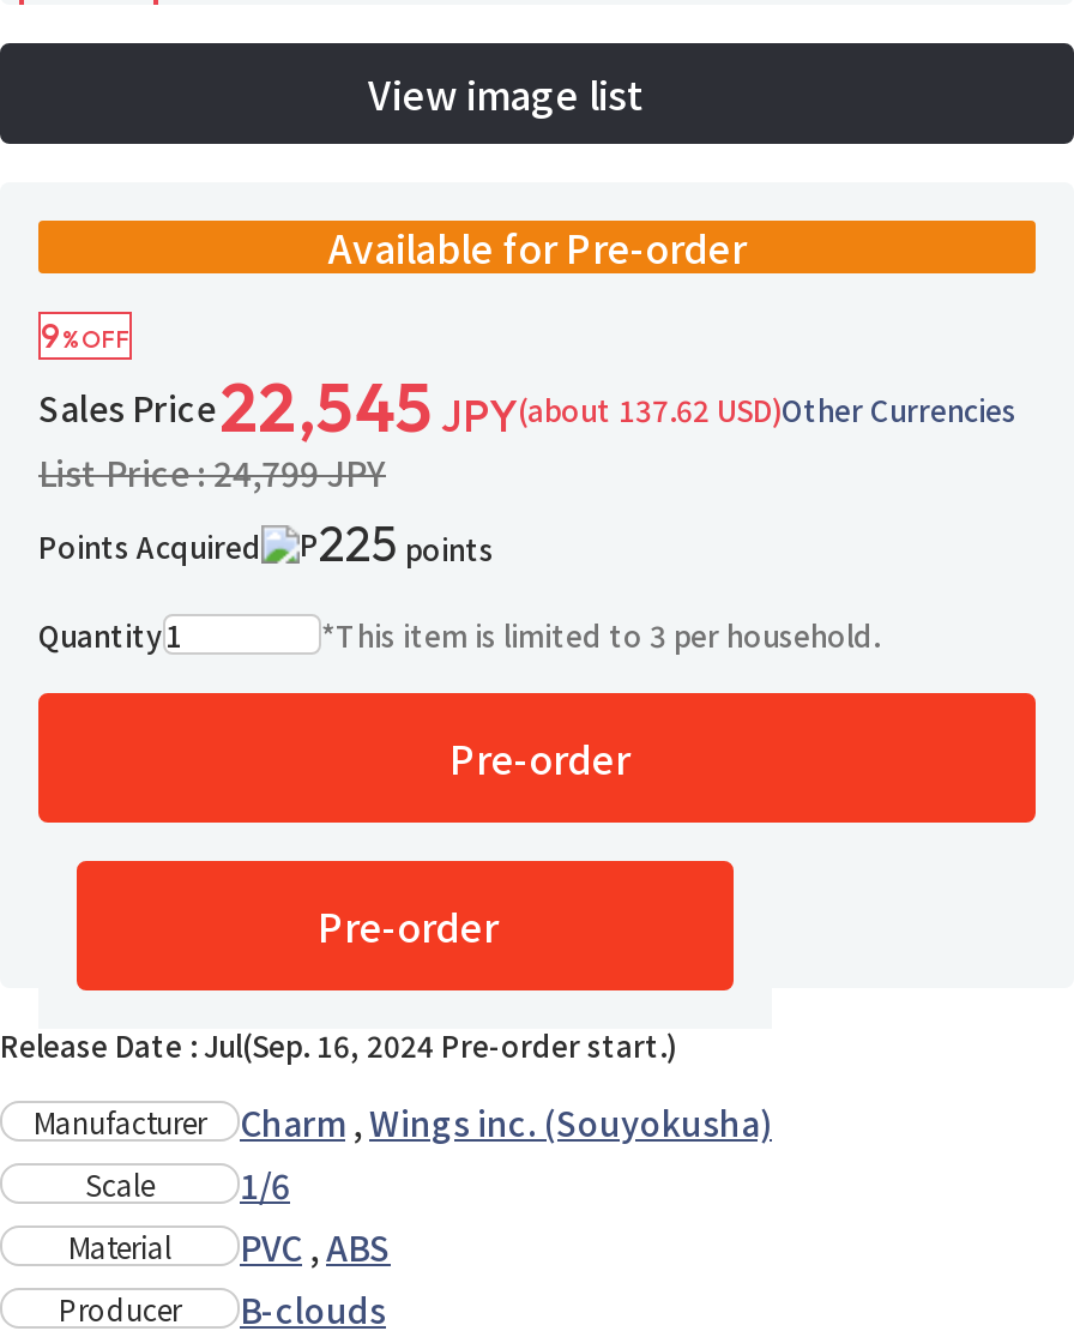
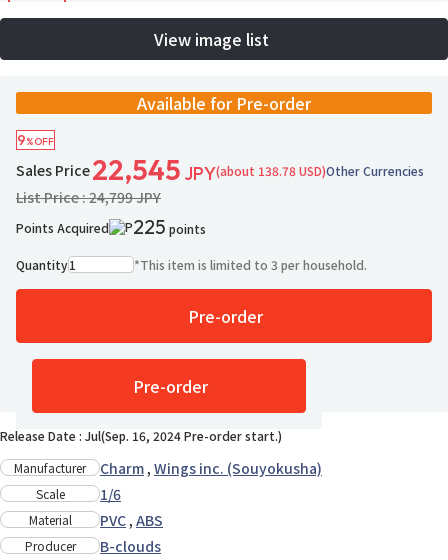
- Sales Price 22,545JPY(about 137.62 USD)Other Currencies
+ Sales Price 22,545JPY(about 138.78 USD)Other Currencies
